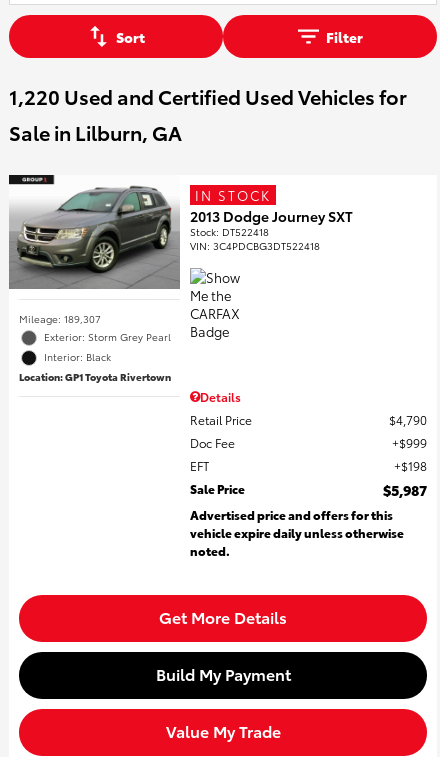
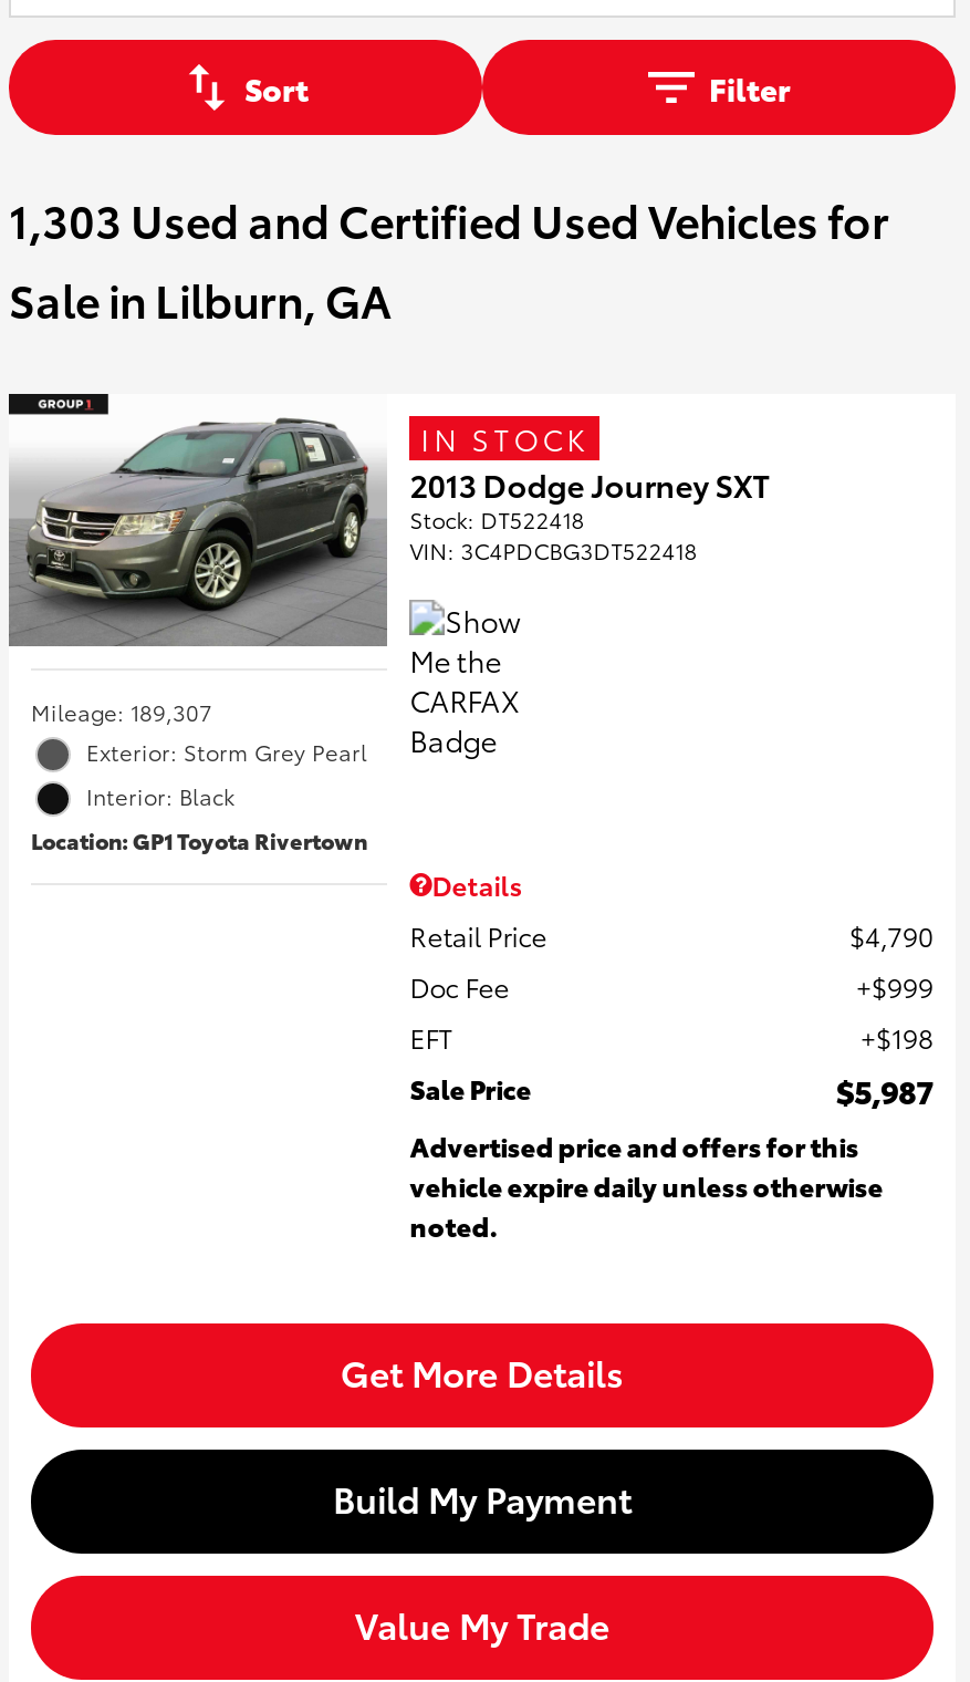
- 1,220 Used and Certified Used Vehicles for
+ 1,303 Used and Certified Used Vehicles for
